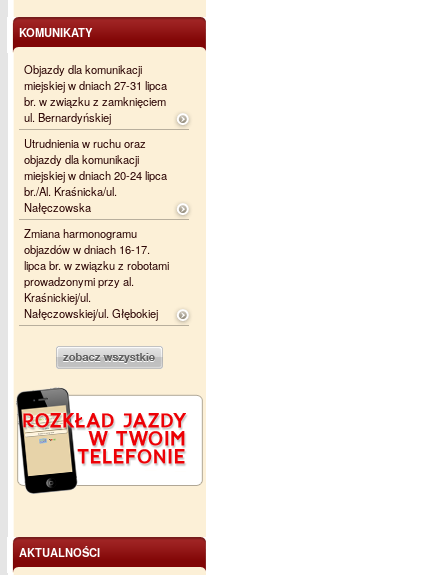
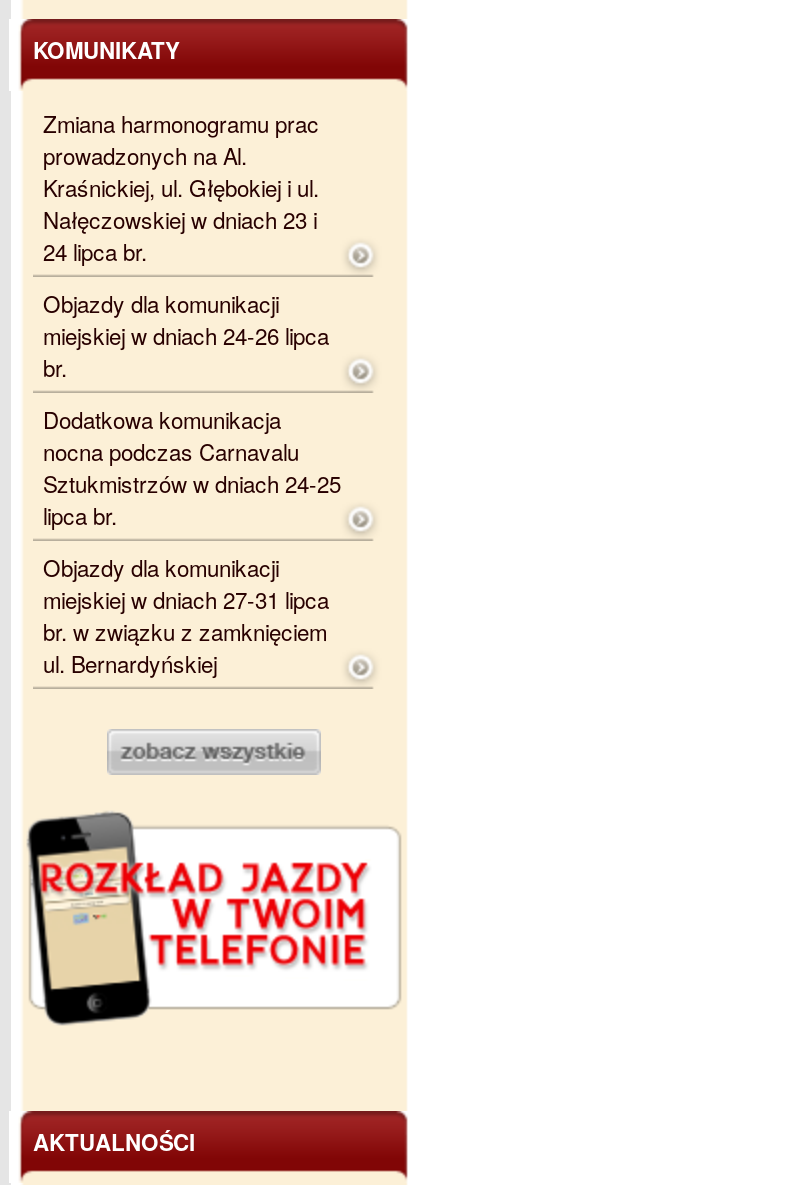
+ Zmiana harmonogramu prac
+ prowadzonych na Al.
+ Kraśnickiej, ul. Głębokiej i ul.
+ Nałęczowskiej w dniach 23 i
+ 24 lipca br.
+ Objazdy dla komunikacji
+ miejskiej w dniach 24-26 lipca
+ br.
+ Dodatkowa komunikacja
+ nocna podczas Carnavalu
+ Sztukmistrzów w dniach 24-25
+ lipca br.

moved down: Objazdy dla komunikacji | miejskiej w dniach 27-31 lipca | br. w związku z zamknięciem | ul. Bernardyńskiej

- Utrudnienia w ruchu oraz
- objazdy dla komunikacji
- miejskiej w dniach 20-24 lipca
- br./Al. Kraśnicka/ul.
- Nałęczowska
- Zmiana harmonogramu
- objazdów w dniach 16-17.
- lipca br. w związku z robotami
- prowadzonymi przy al.
- Kraśnickiej/ul.
- Nałęczowskiej/ul. Głębokiej
